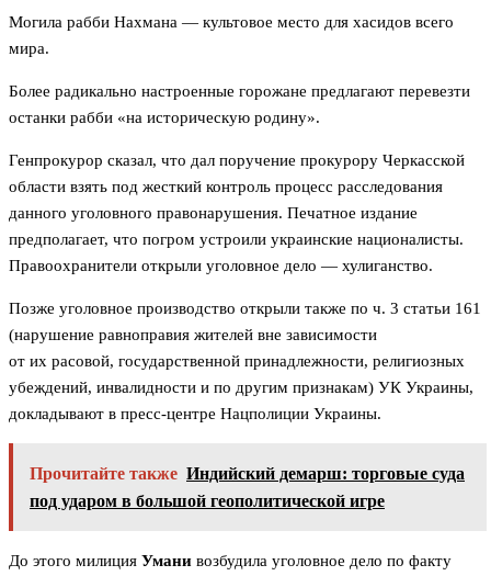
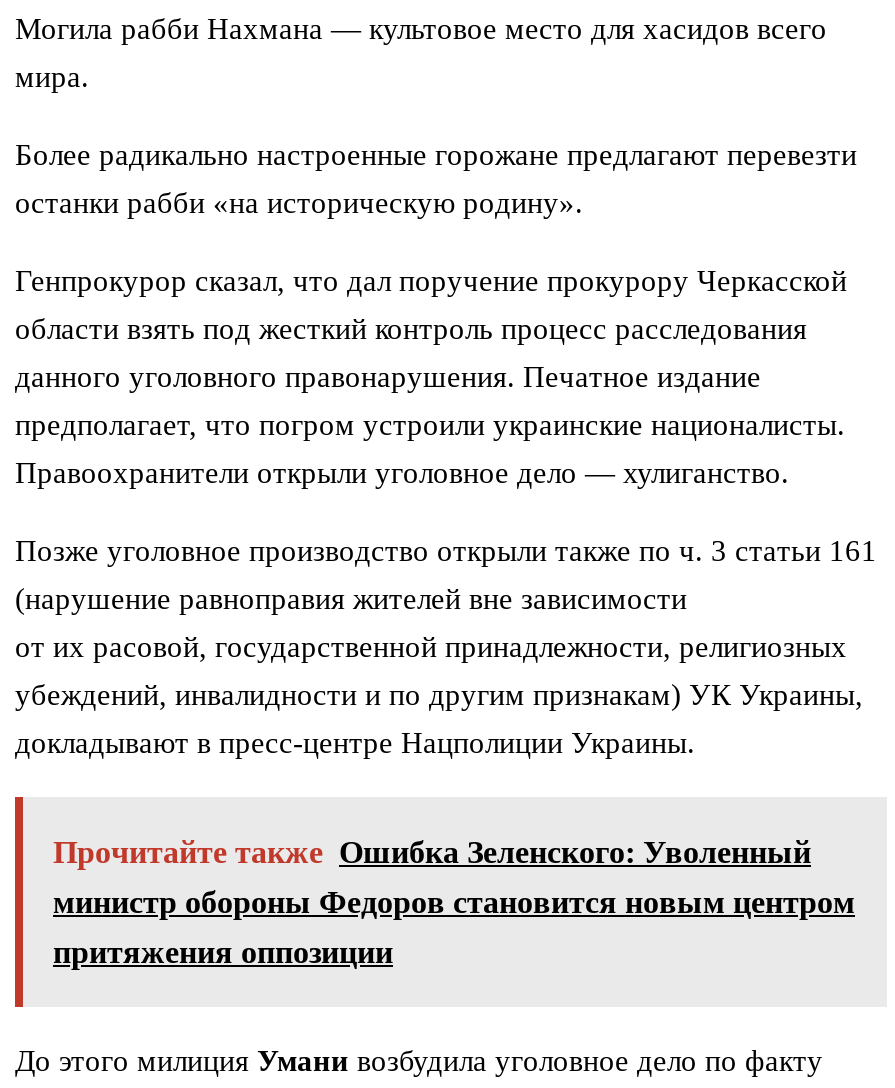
- Прочитайте также Индийский демарш: торговые суда
- под ударом в большой геополитической игре
+ Прочитайте также Ошибка Зеленского: Уволенный
+ министр обороны Федоров становится новым центром
+ притяжения оппозиции
